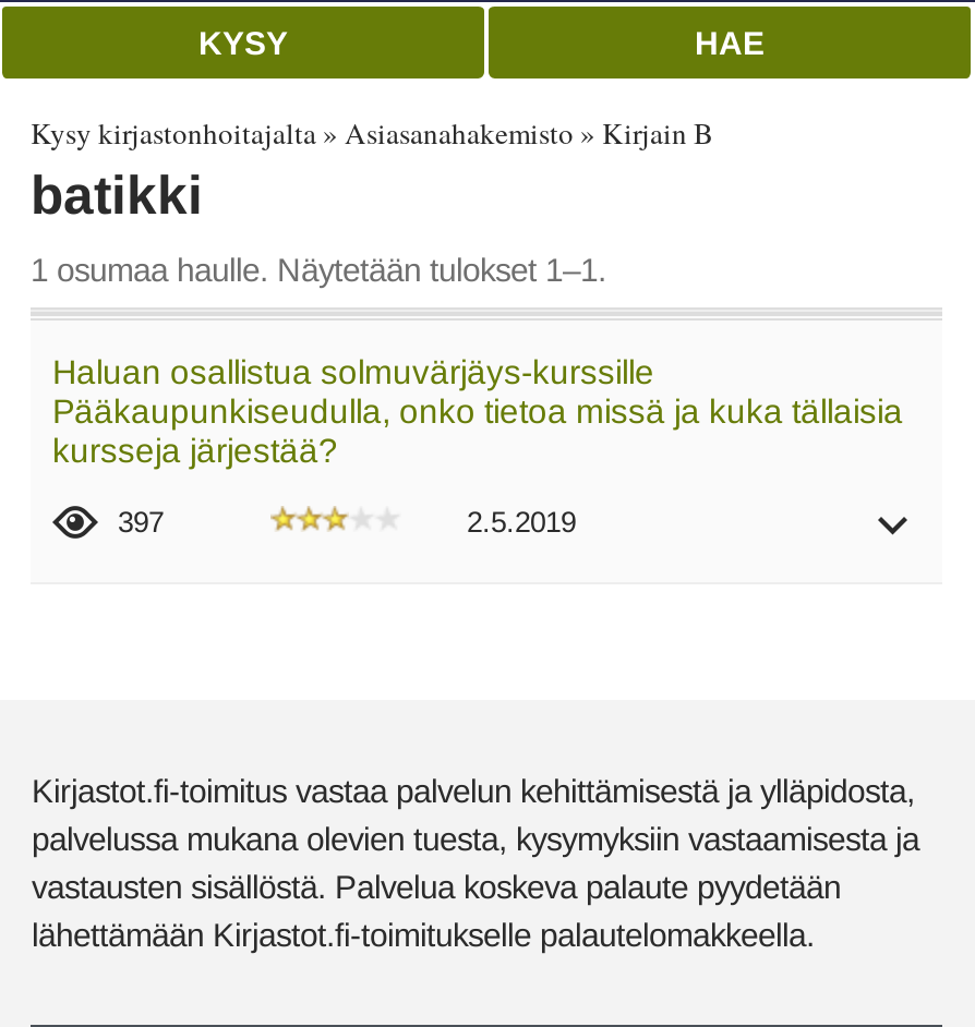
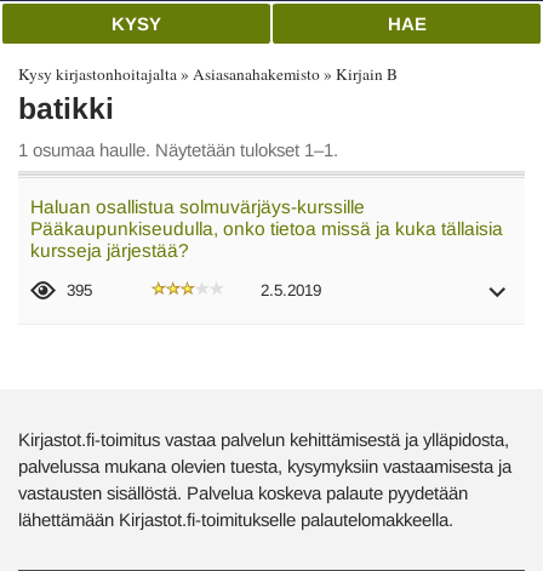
- 397
+ 395
